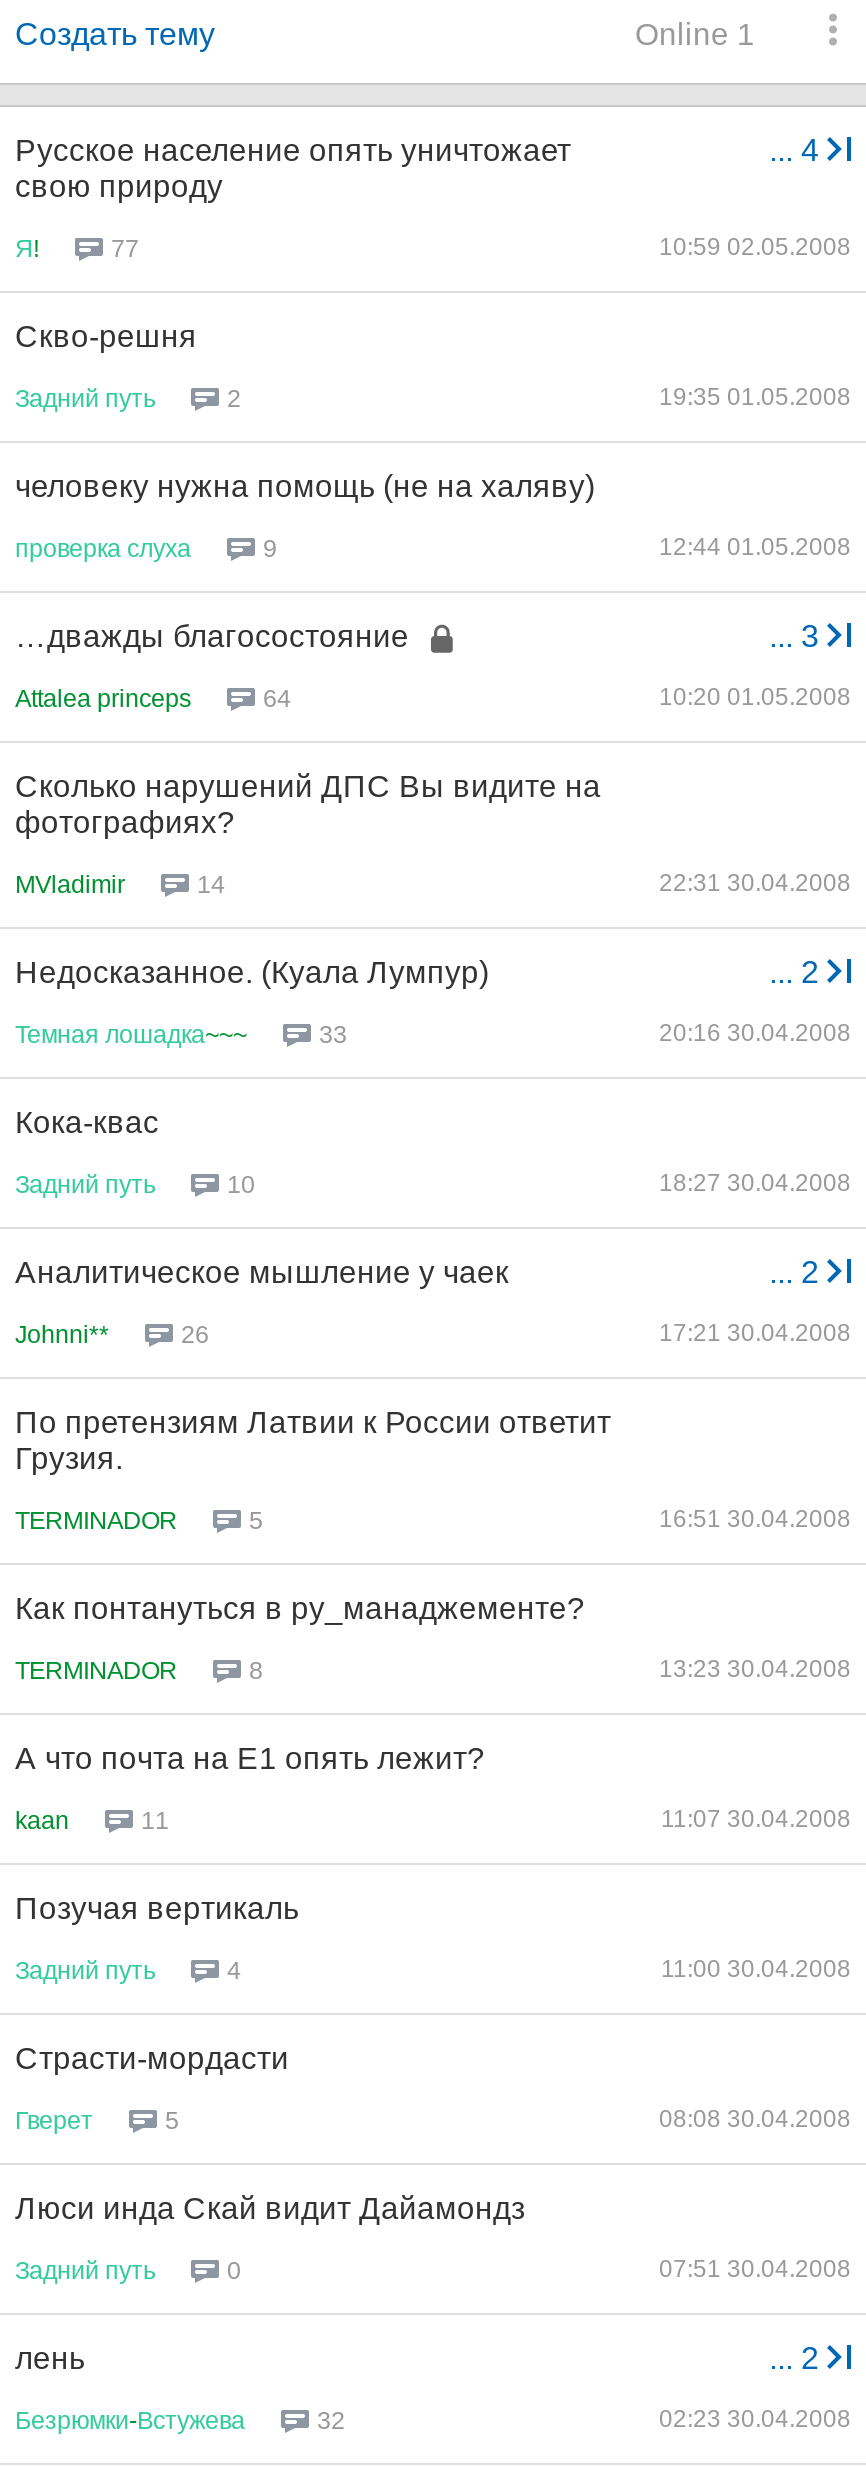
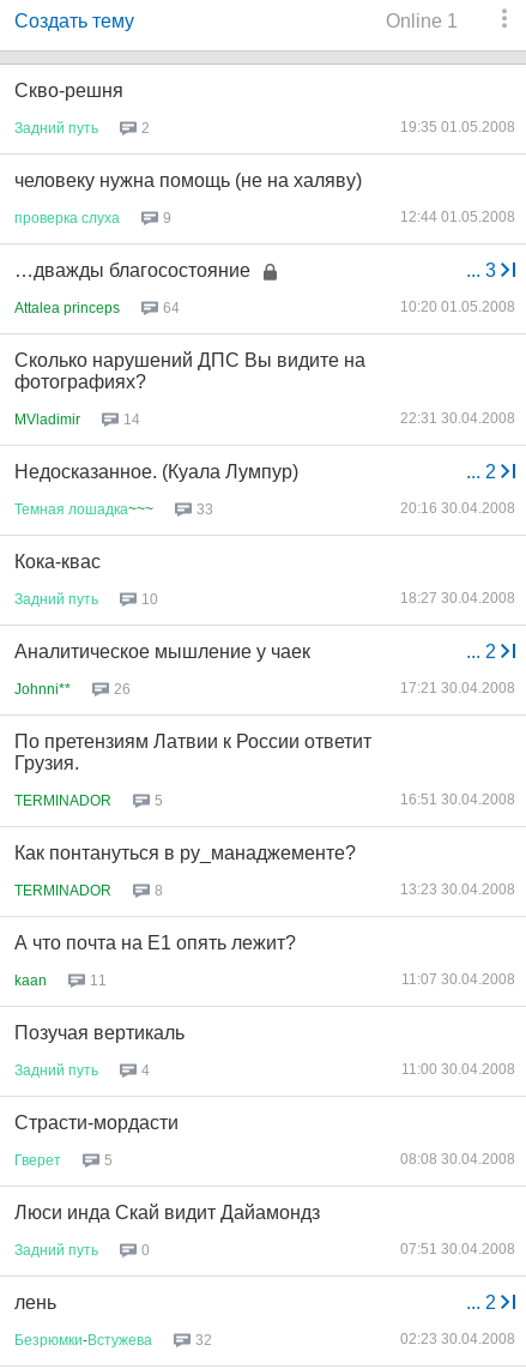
- ... 4
- Русское население опять уничтожает
- свою природу
- Я!
- 77
- 10:59 02.05.2008
